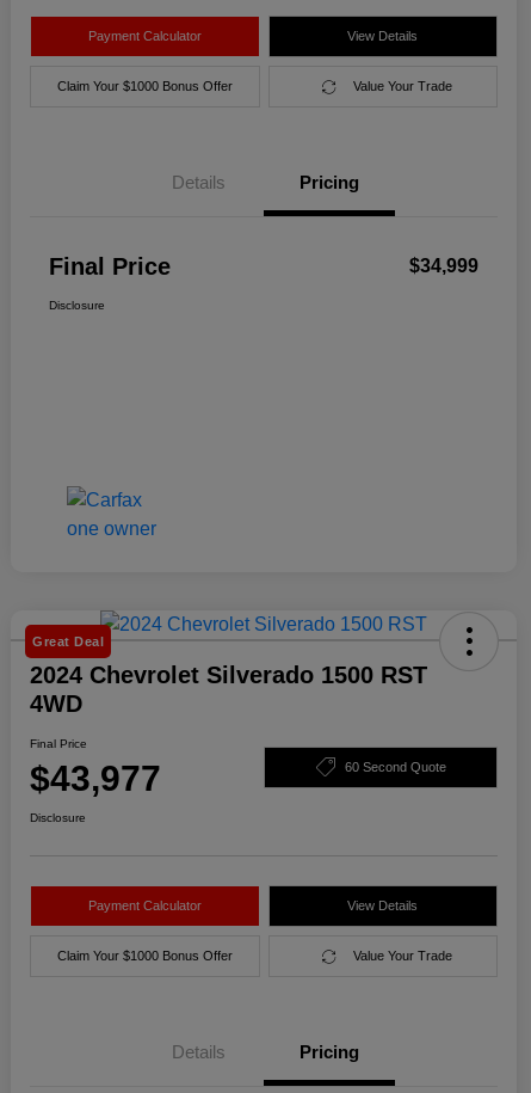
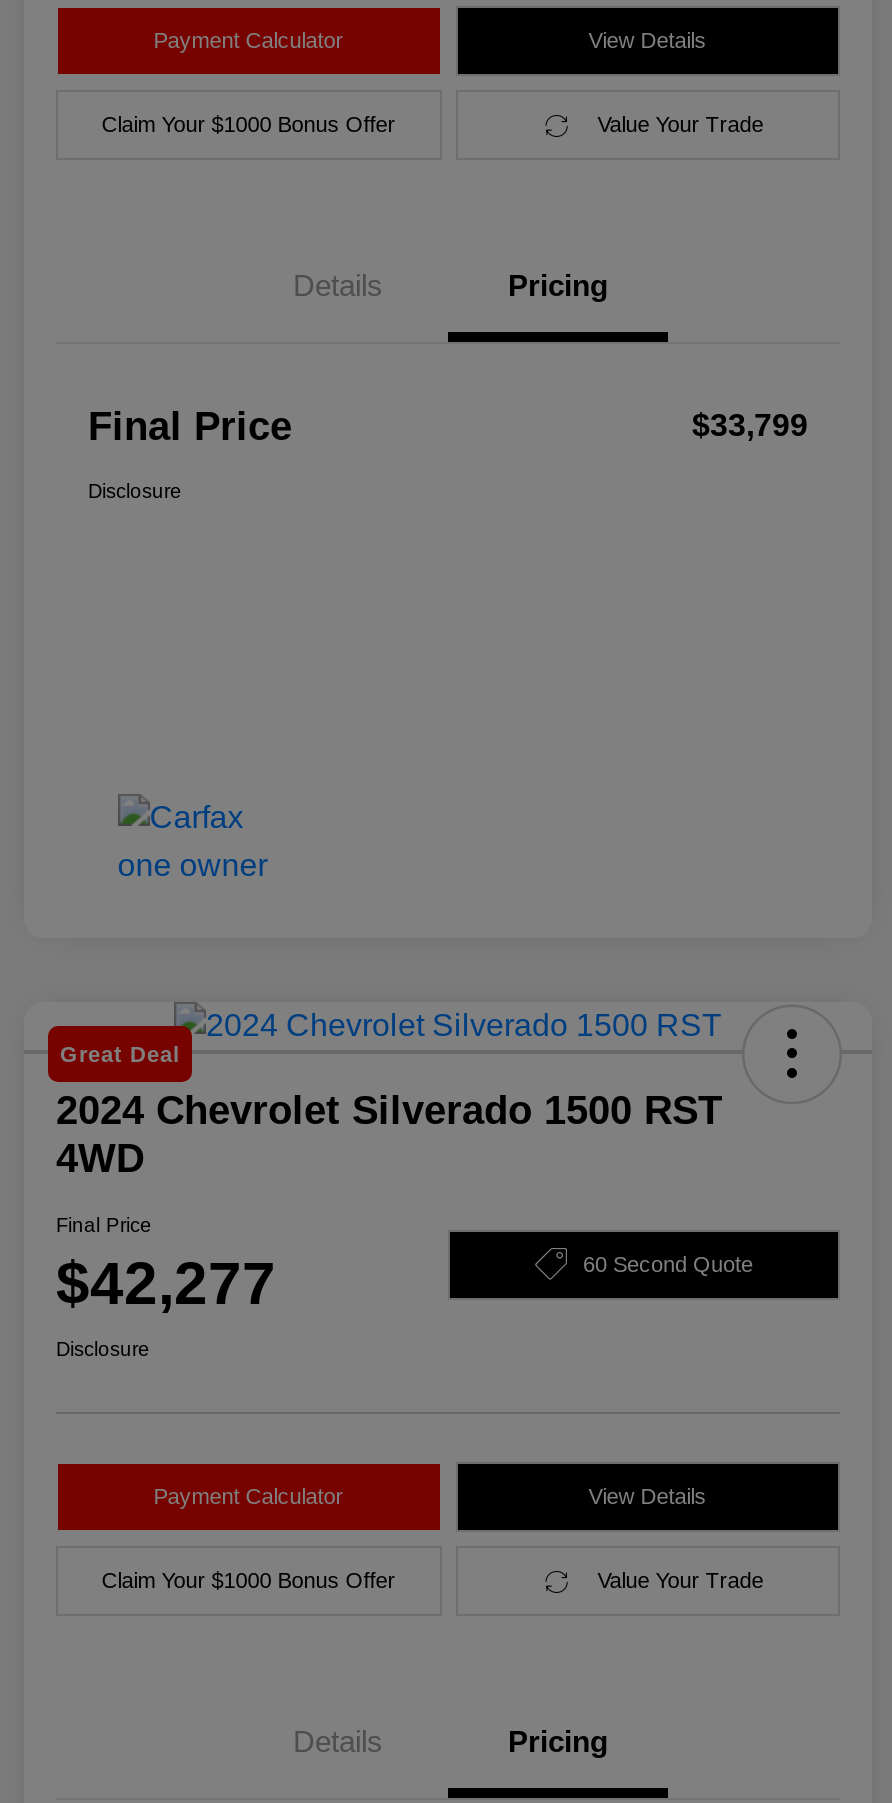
- $34,999
+ $33,799

- $43,977
+ $42,277
